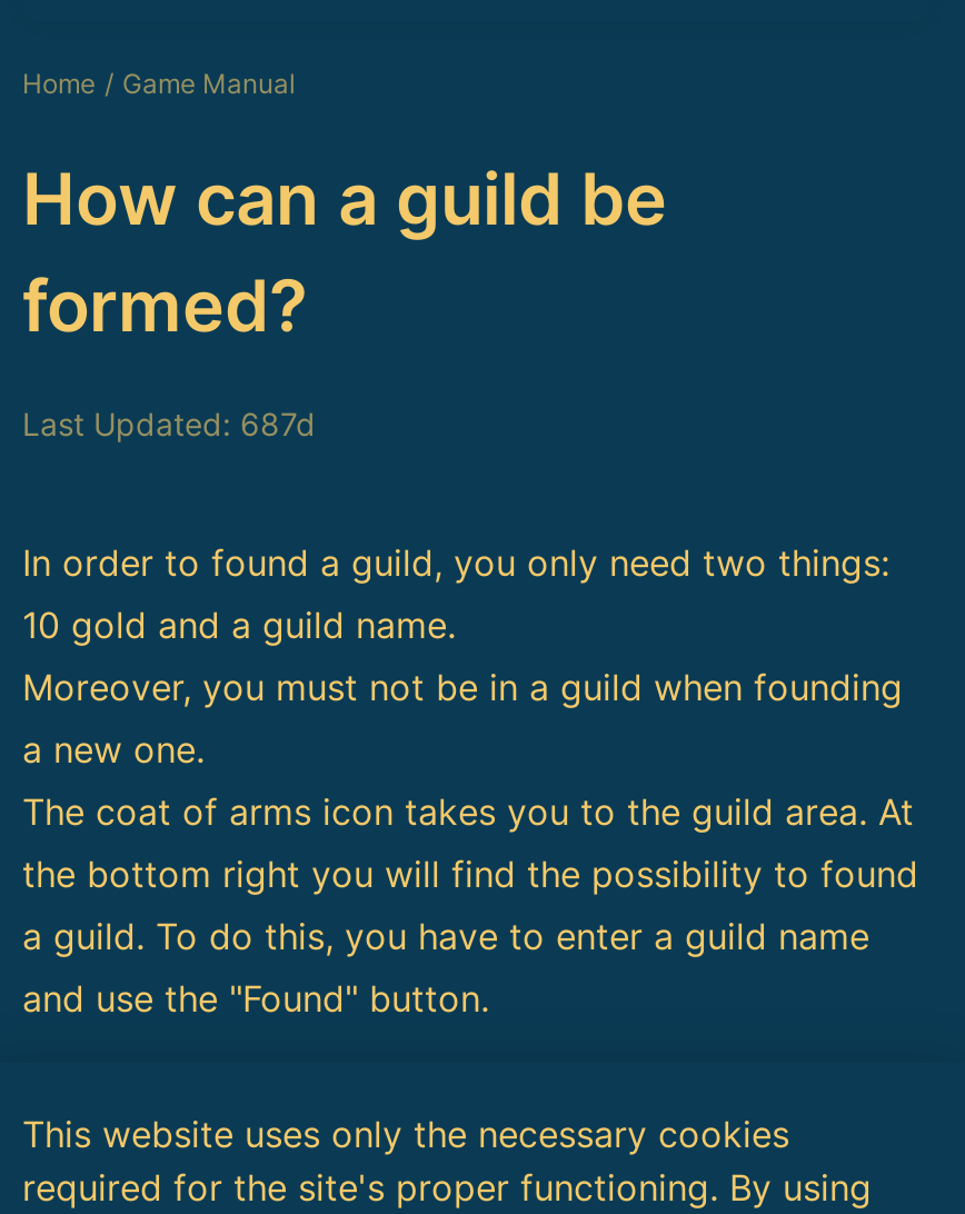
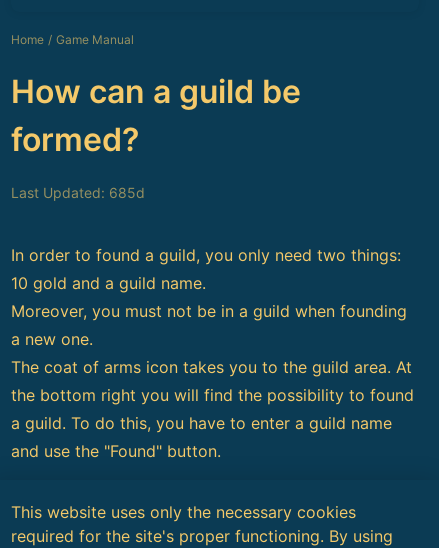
- Last Updated: 687d
+ Last Updated: 685d
